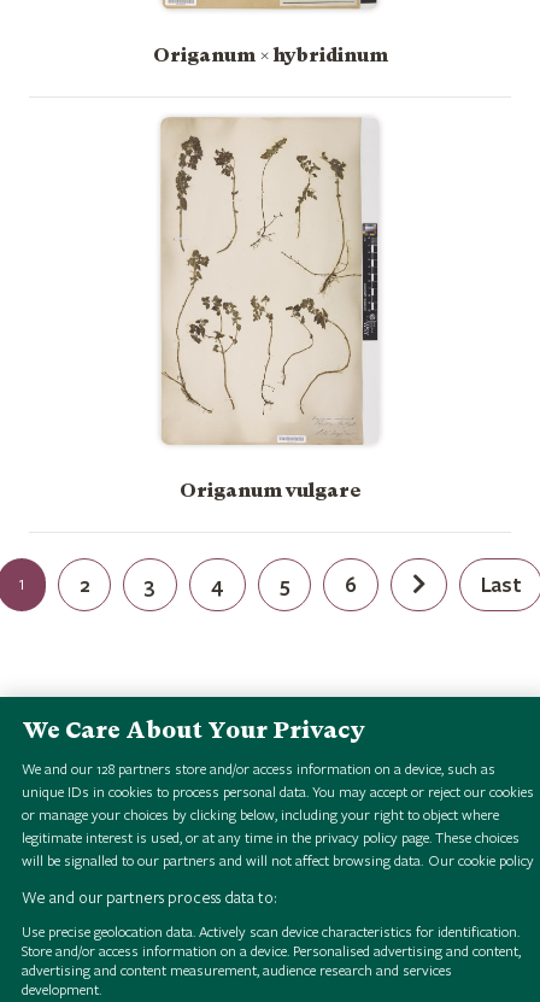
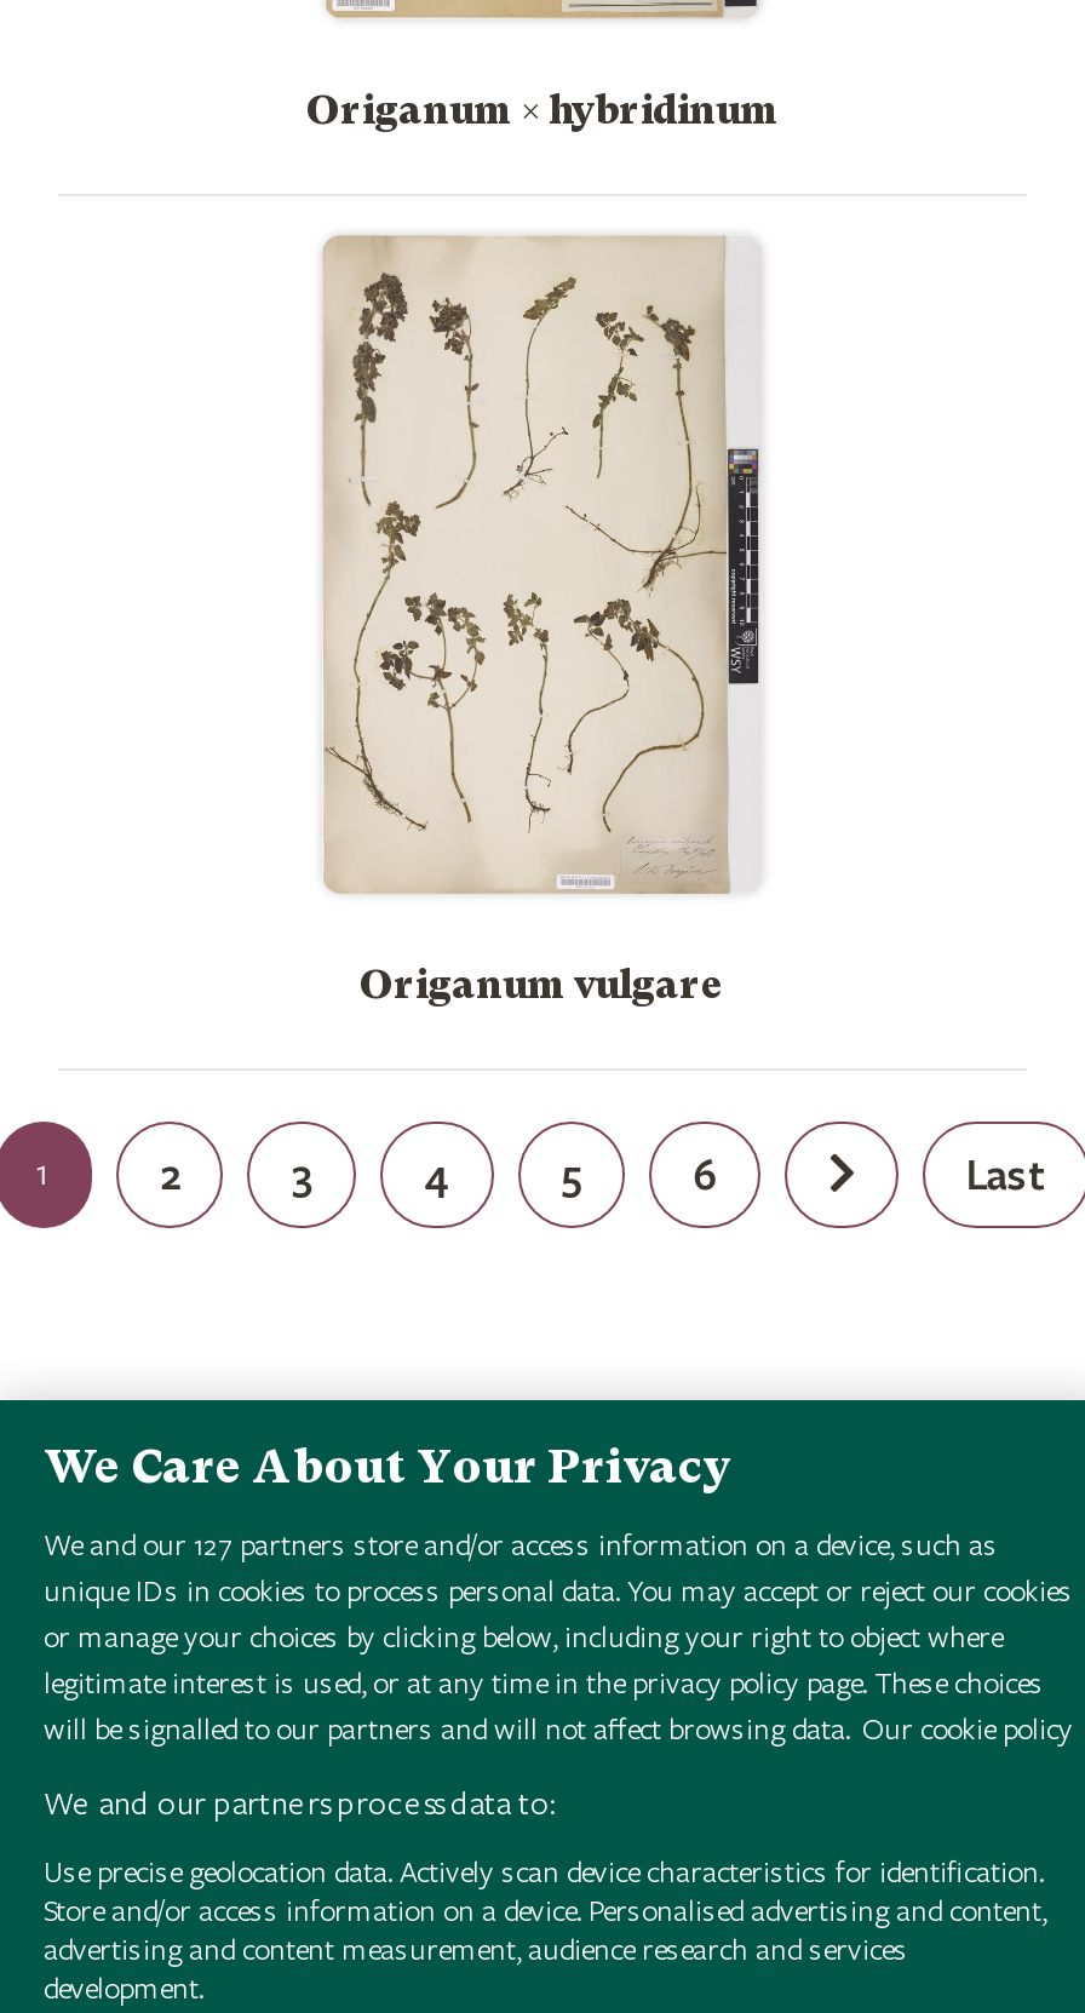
- We and our 128 partners store and/or access information on a device, such as
+ We and our 127 partners store and/or access information on a device, such as
